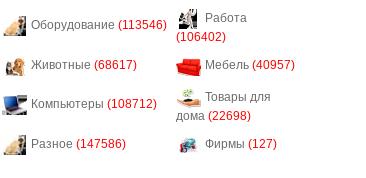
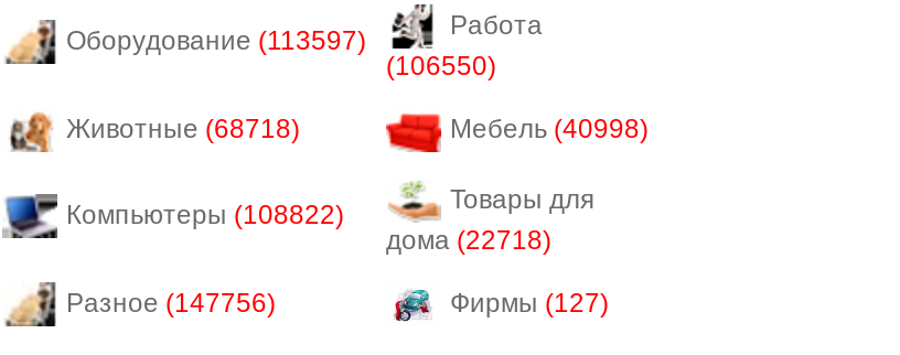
- Оборудование (113546)
+ Оборудование (113597)

- (106402)
+ (106550)

- Животные (68617)
+ Животные (68718)

- Мебель (40957)
+ Мебель (40998)

- Компьютеры (108712)
+ Компьютеры (108822)

- дома (22698)
+ дома (22718)

- Разное (147586)
+ Разное (147756)
